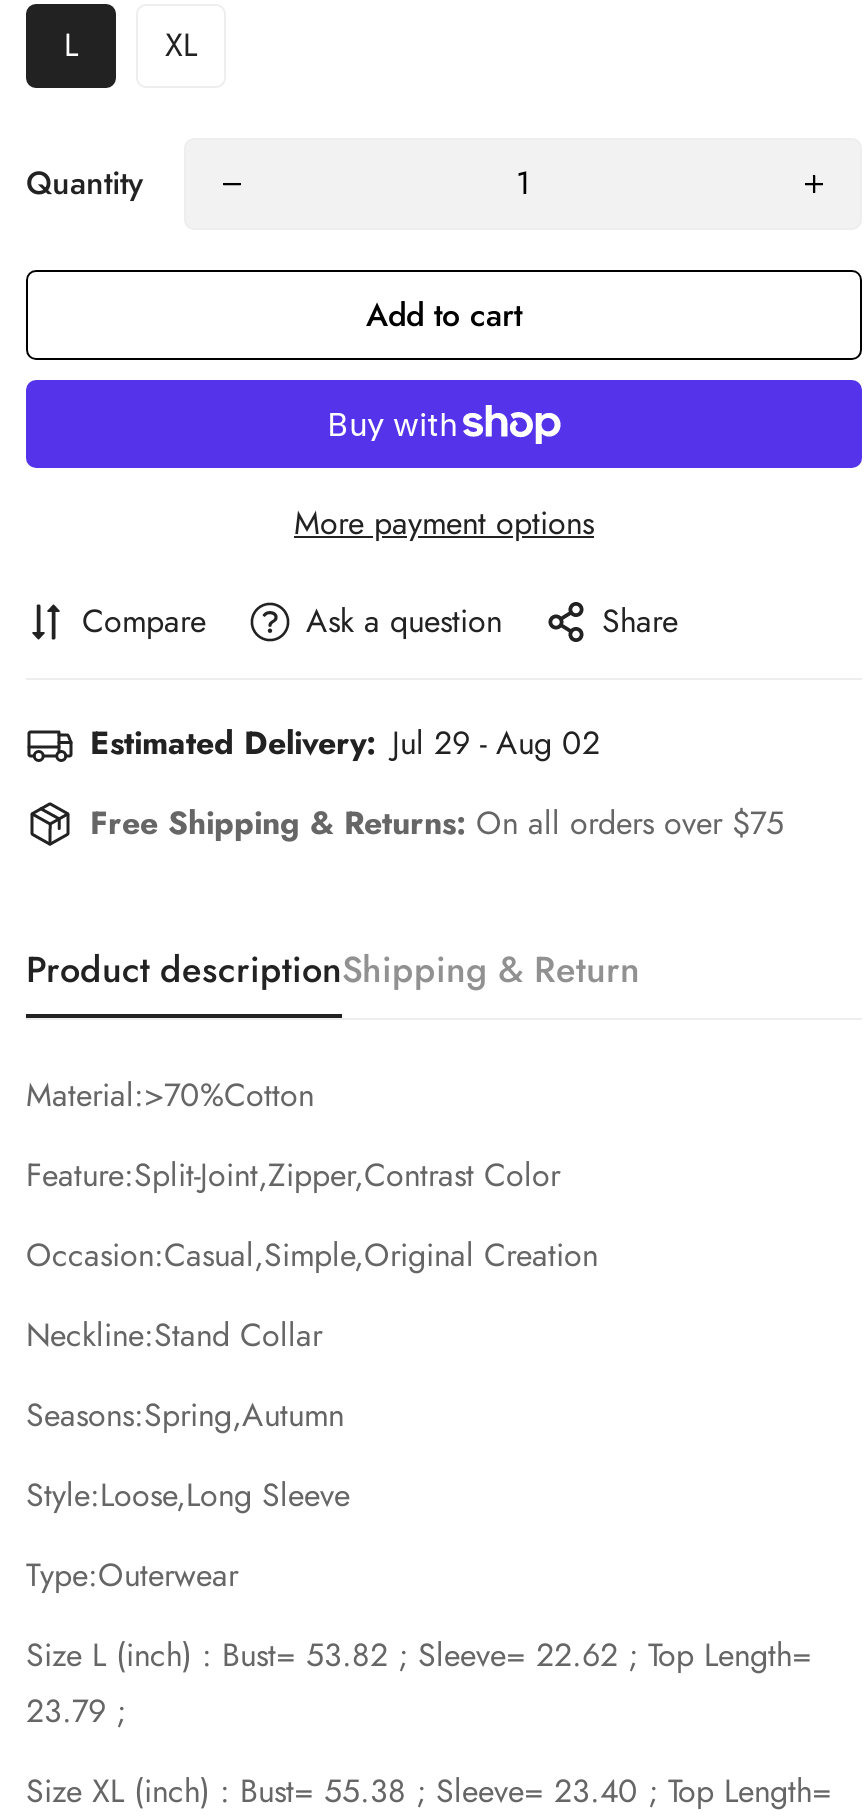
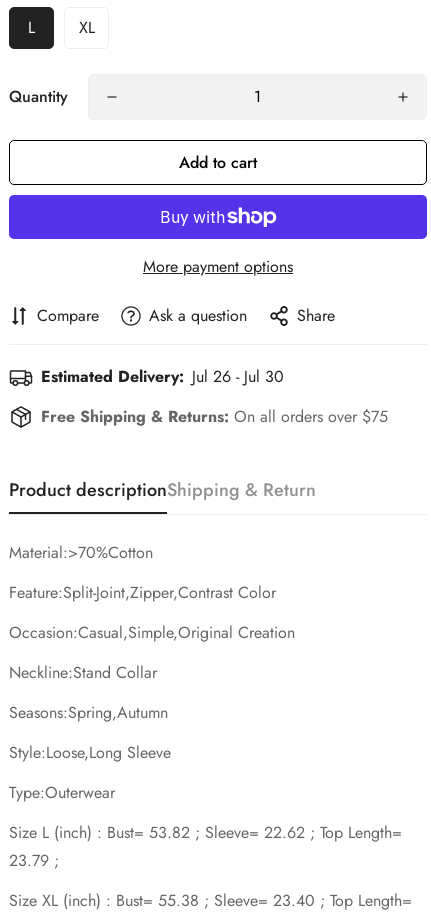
- Estimated Delivery: Jul 29 - Aug 02
+ Estimated Delivery: Jul 26 - Jul 30
